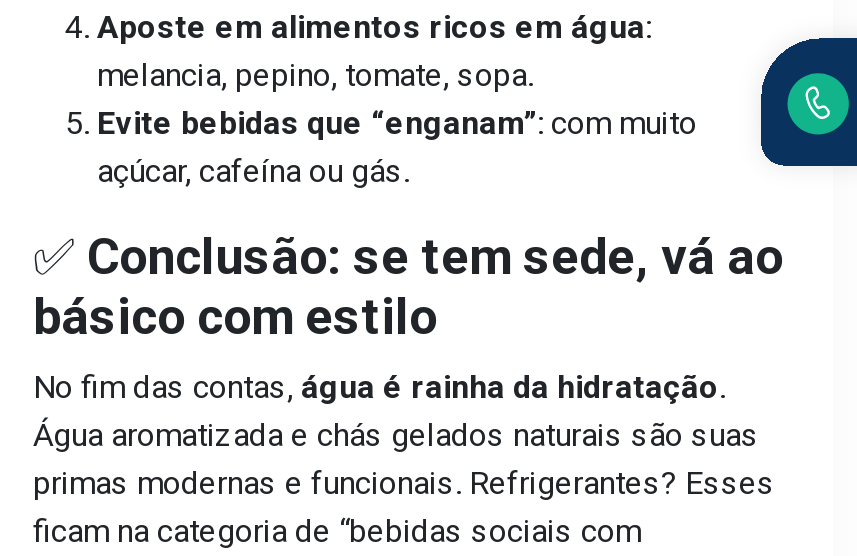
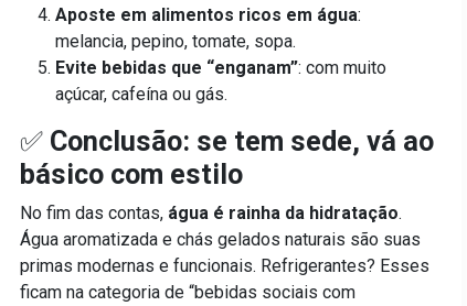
- [image]
